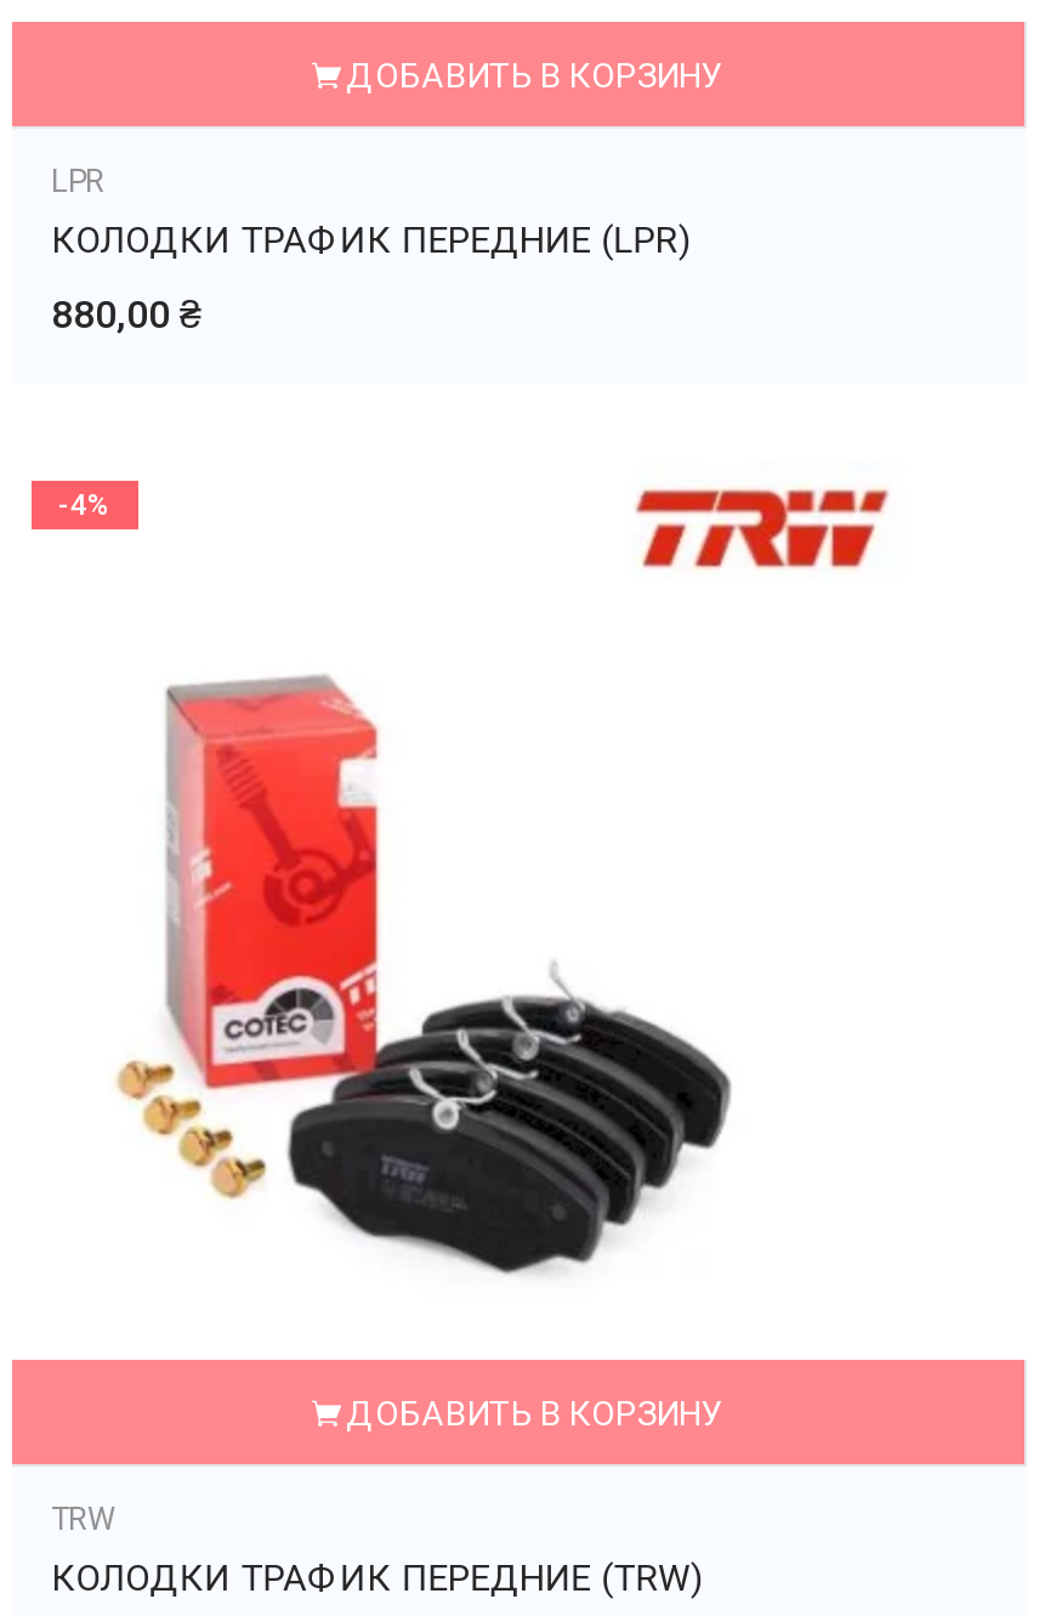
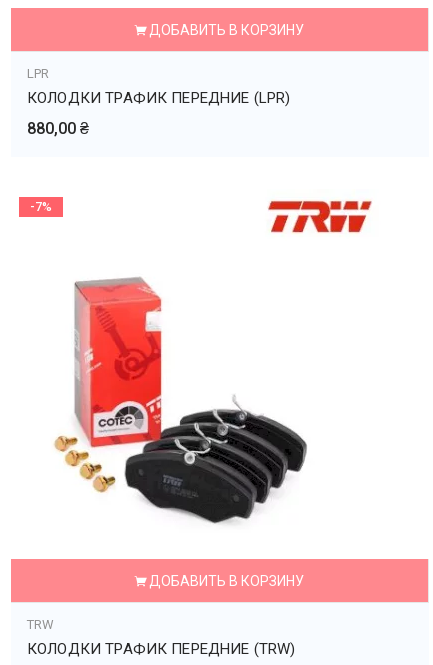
- -4%
+ -7%
